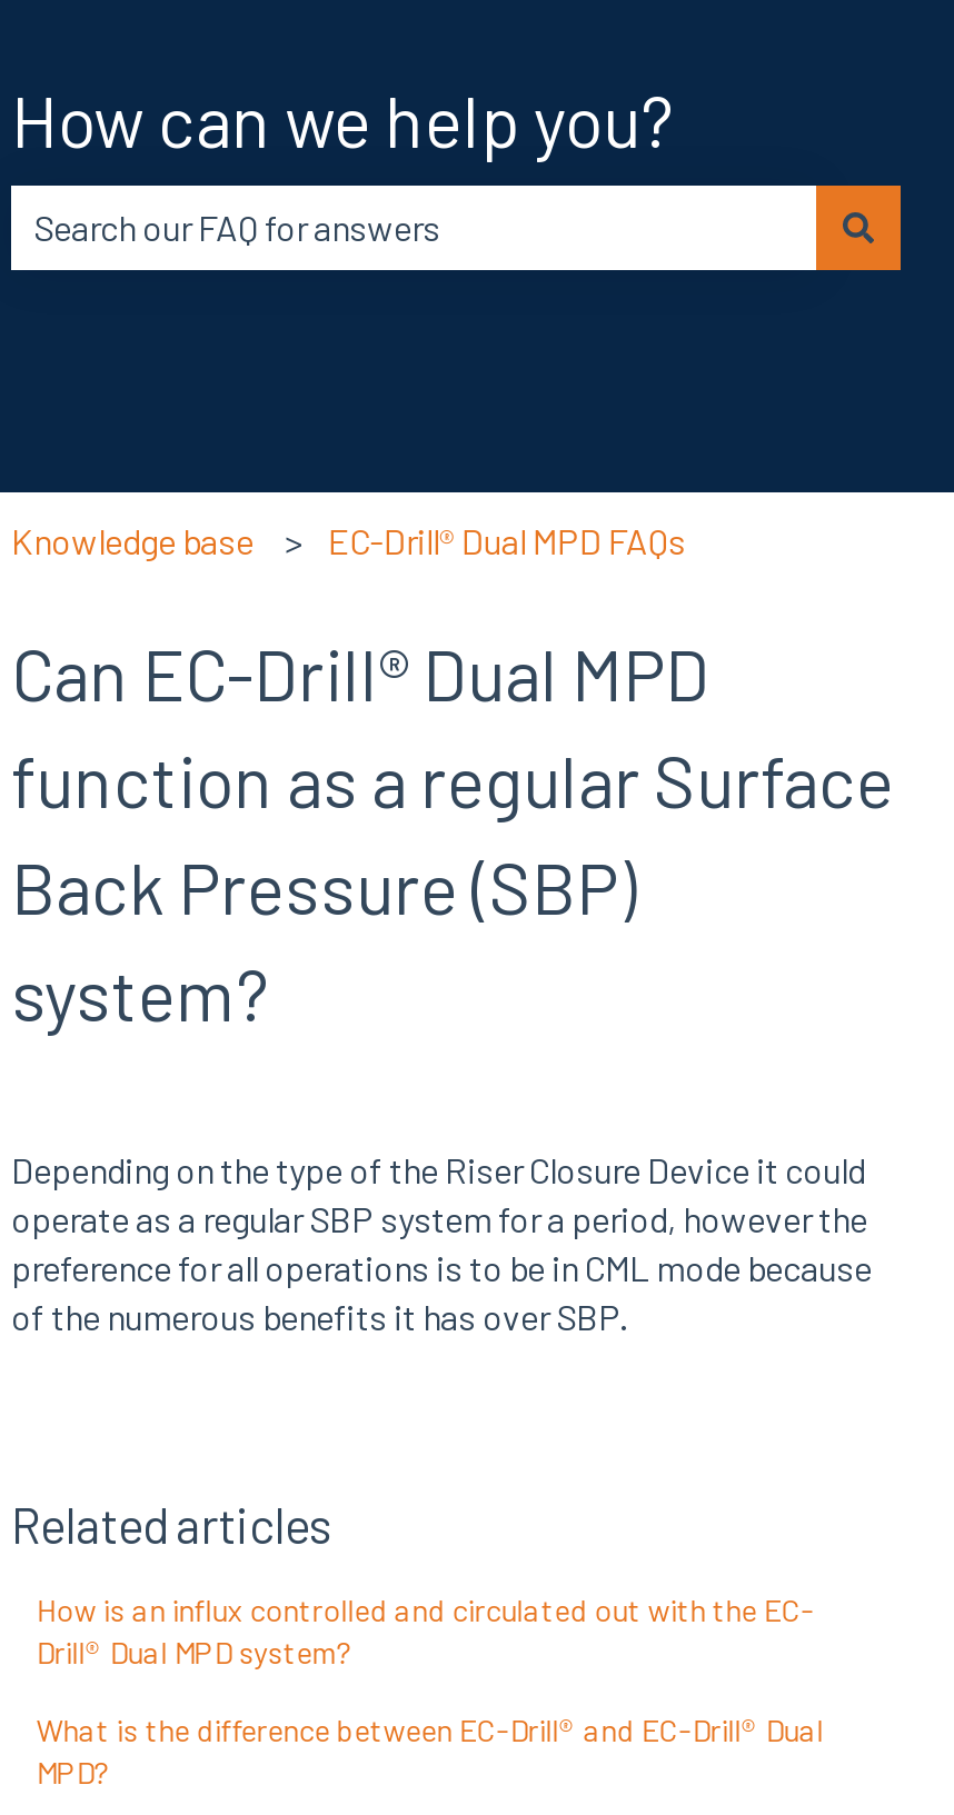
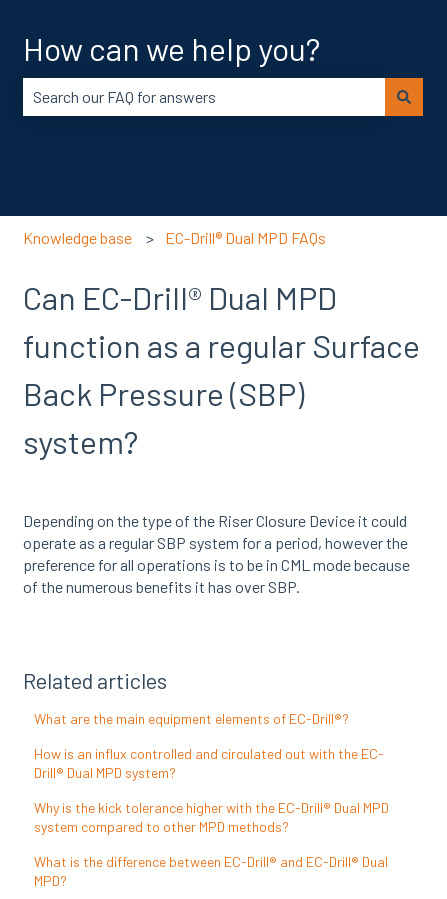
+ What are the main equipment elements of EC-Drill®?

+ Why is the kick tolerance higher with the EC-Drill® Dual MPD
+ system compared to other MPD methods?
